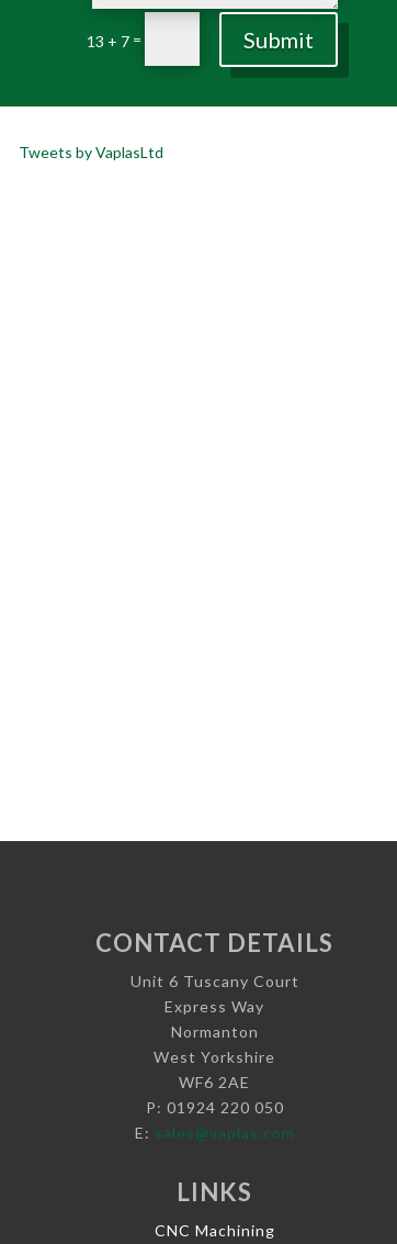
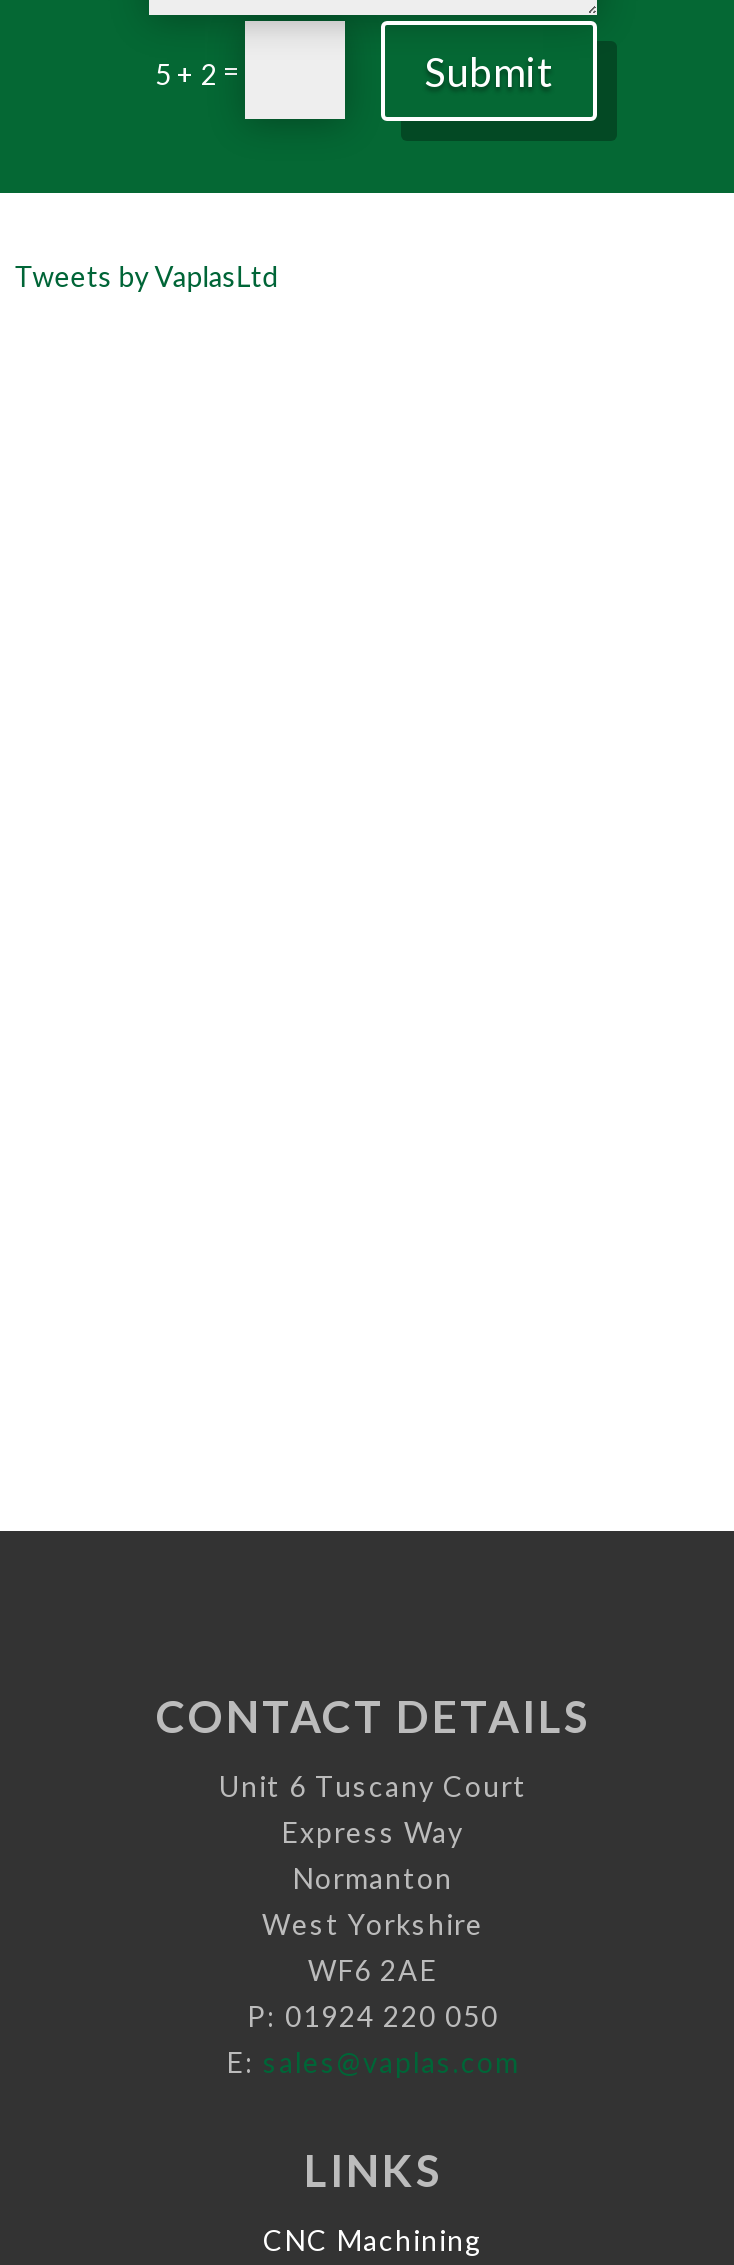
- 13 + 7 =
+ 5 + 2 =
